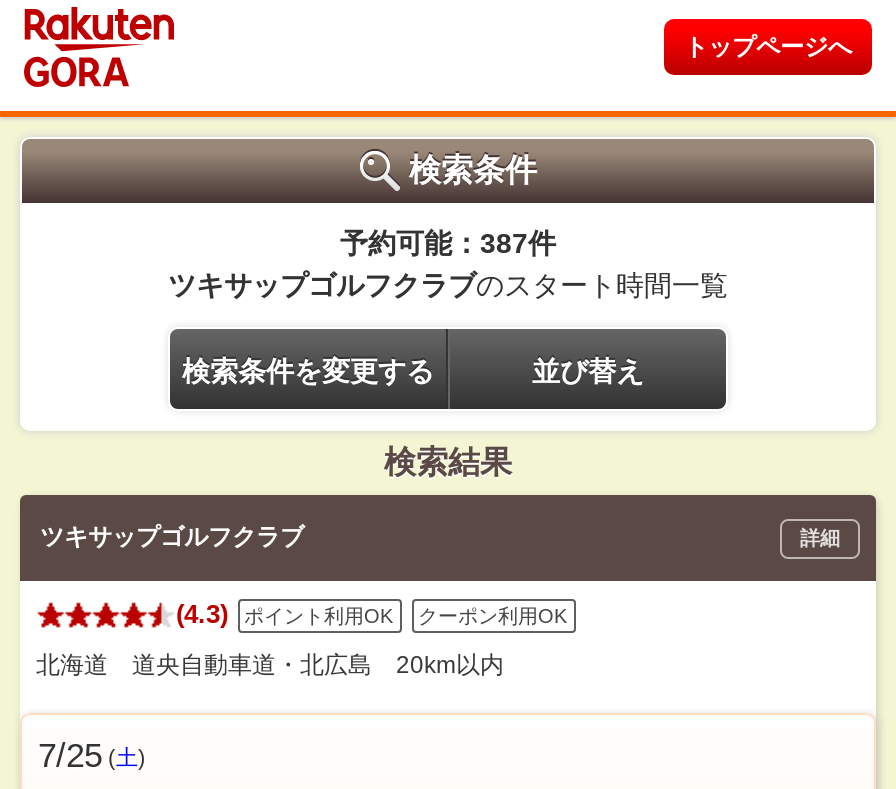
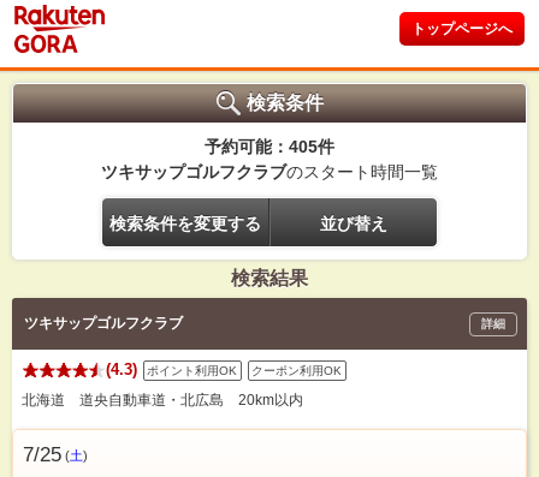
- 予約可能：387件
+ 予約可能：405件
